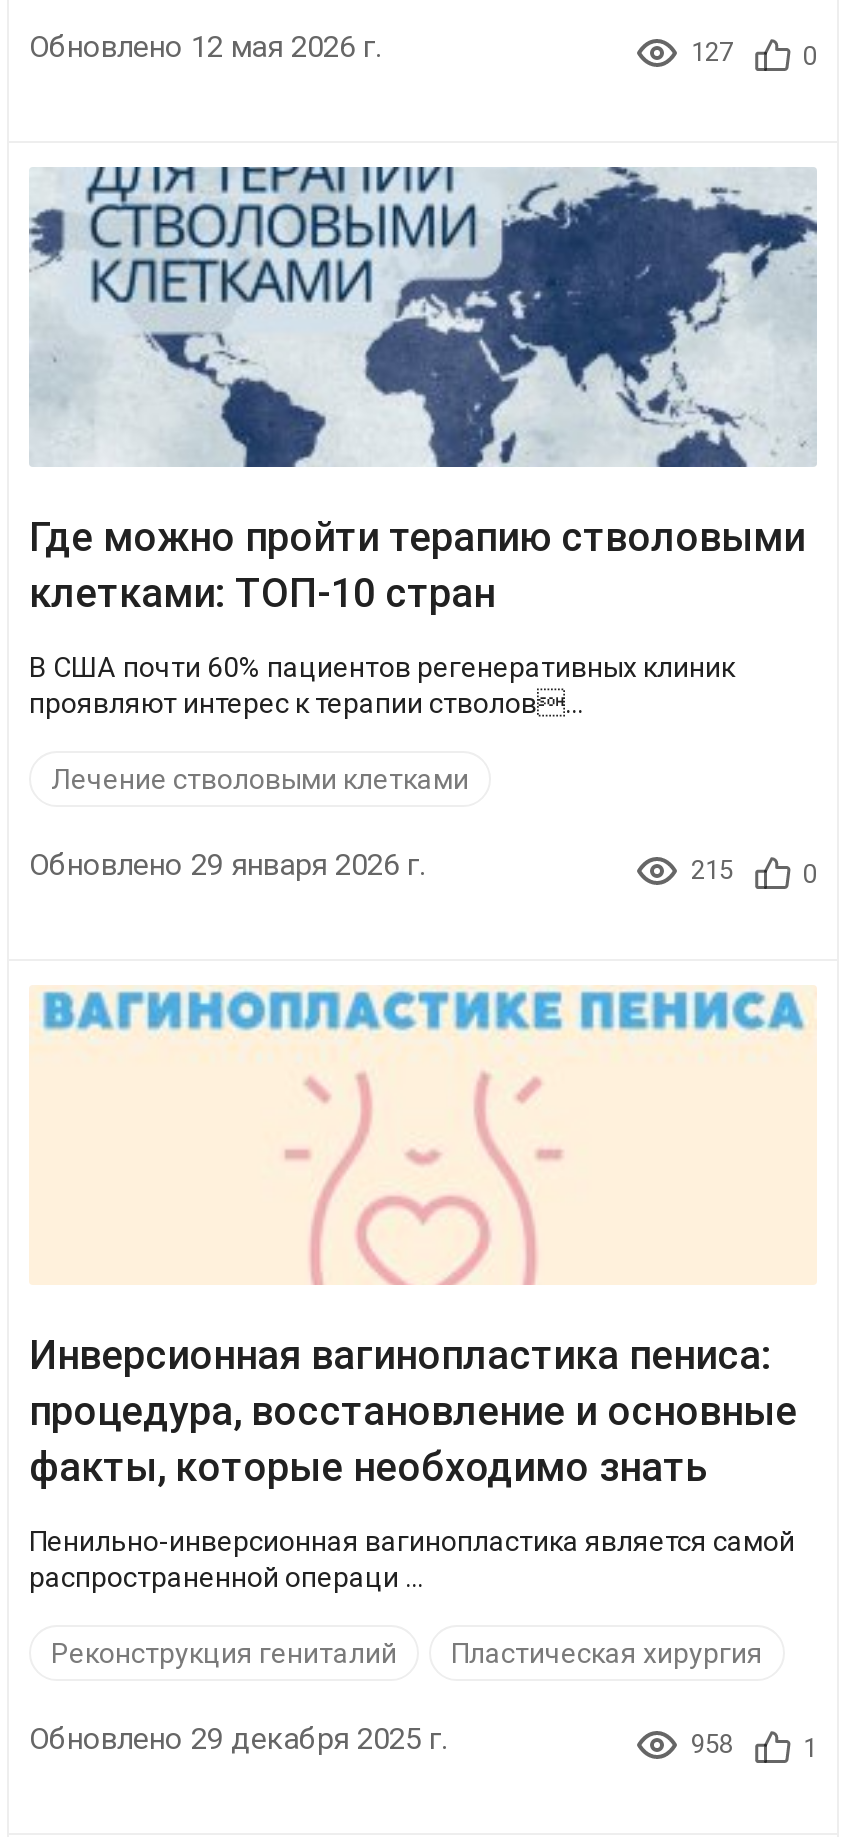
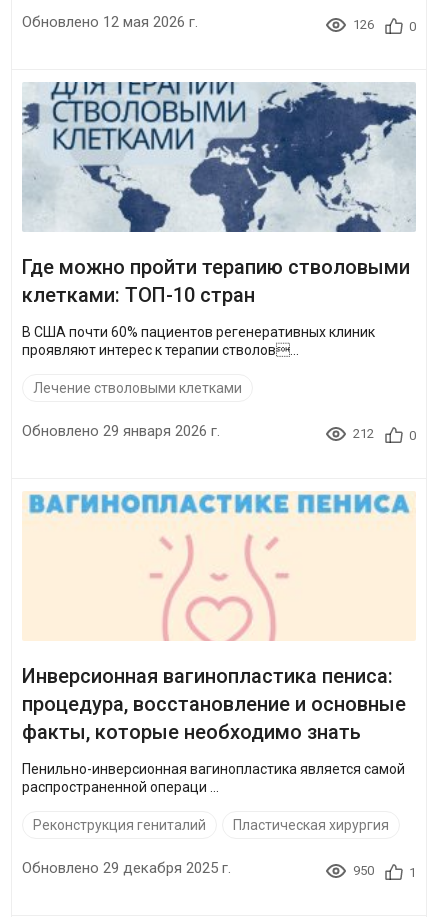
- 127
+ 126

- 215
+ 212

- 958
+ 950
